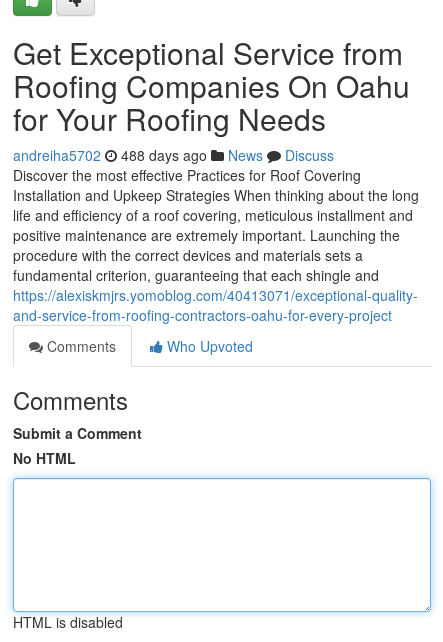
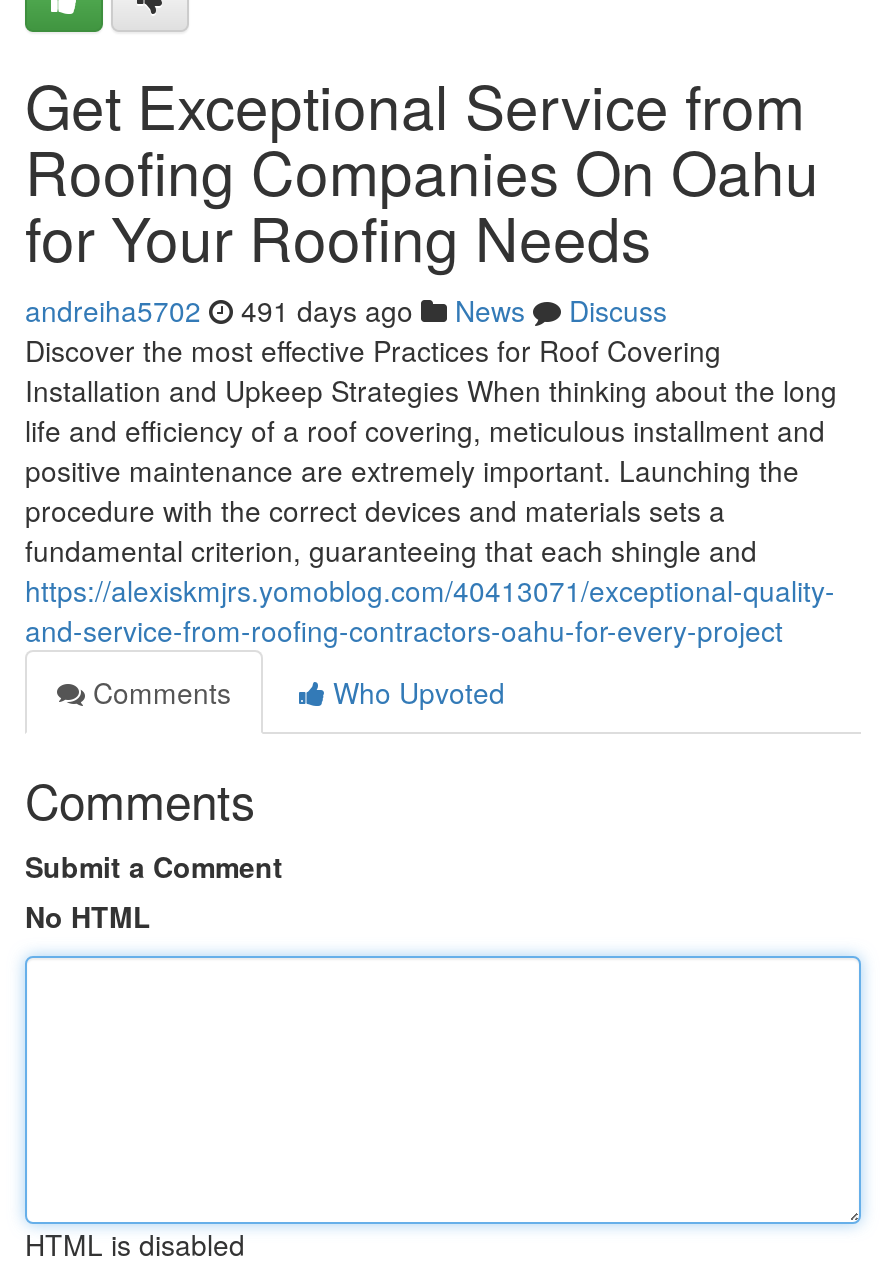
- andreiha5702 488 days ago News Discuss
+ andreiha5702 491 days ago News Discuss
